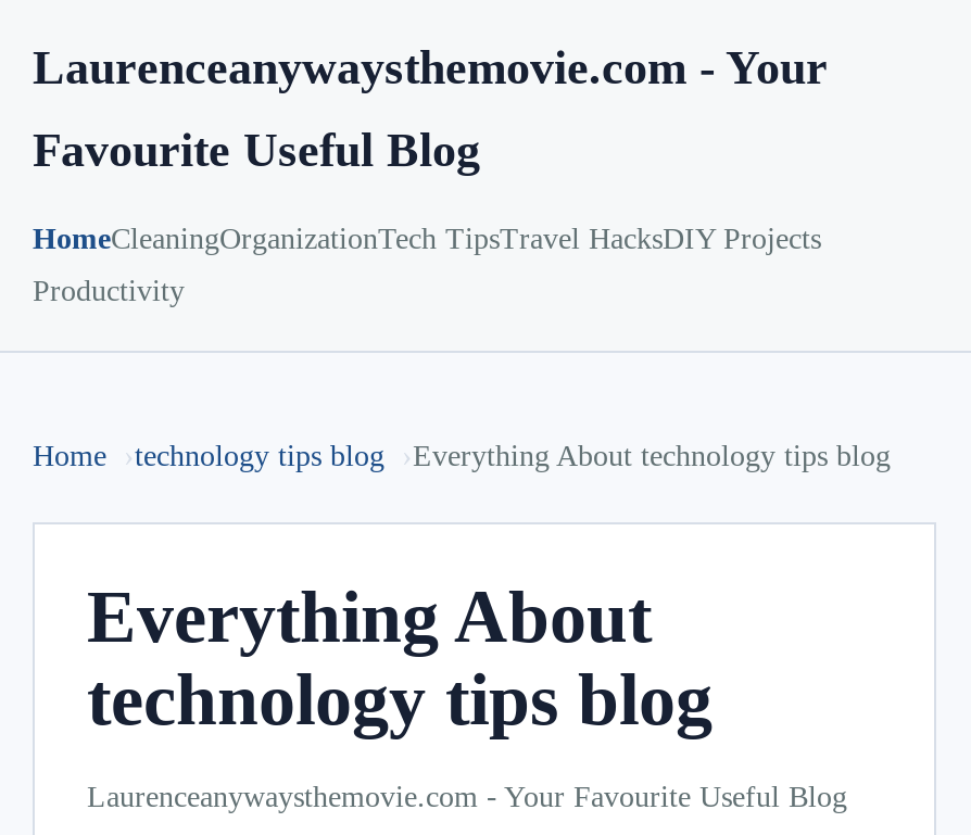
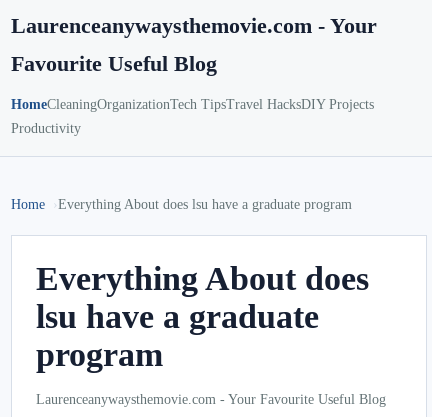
- technology tips blog
- Everything About technology tips blog
+ Everything About does lsu have a graduate program

- Everything About
- technology tips blog
+ Everything About does
+ lsu have a graduate
+ program
